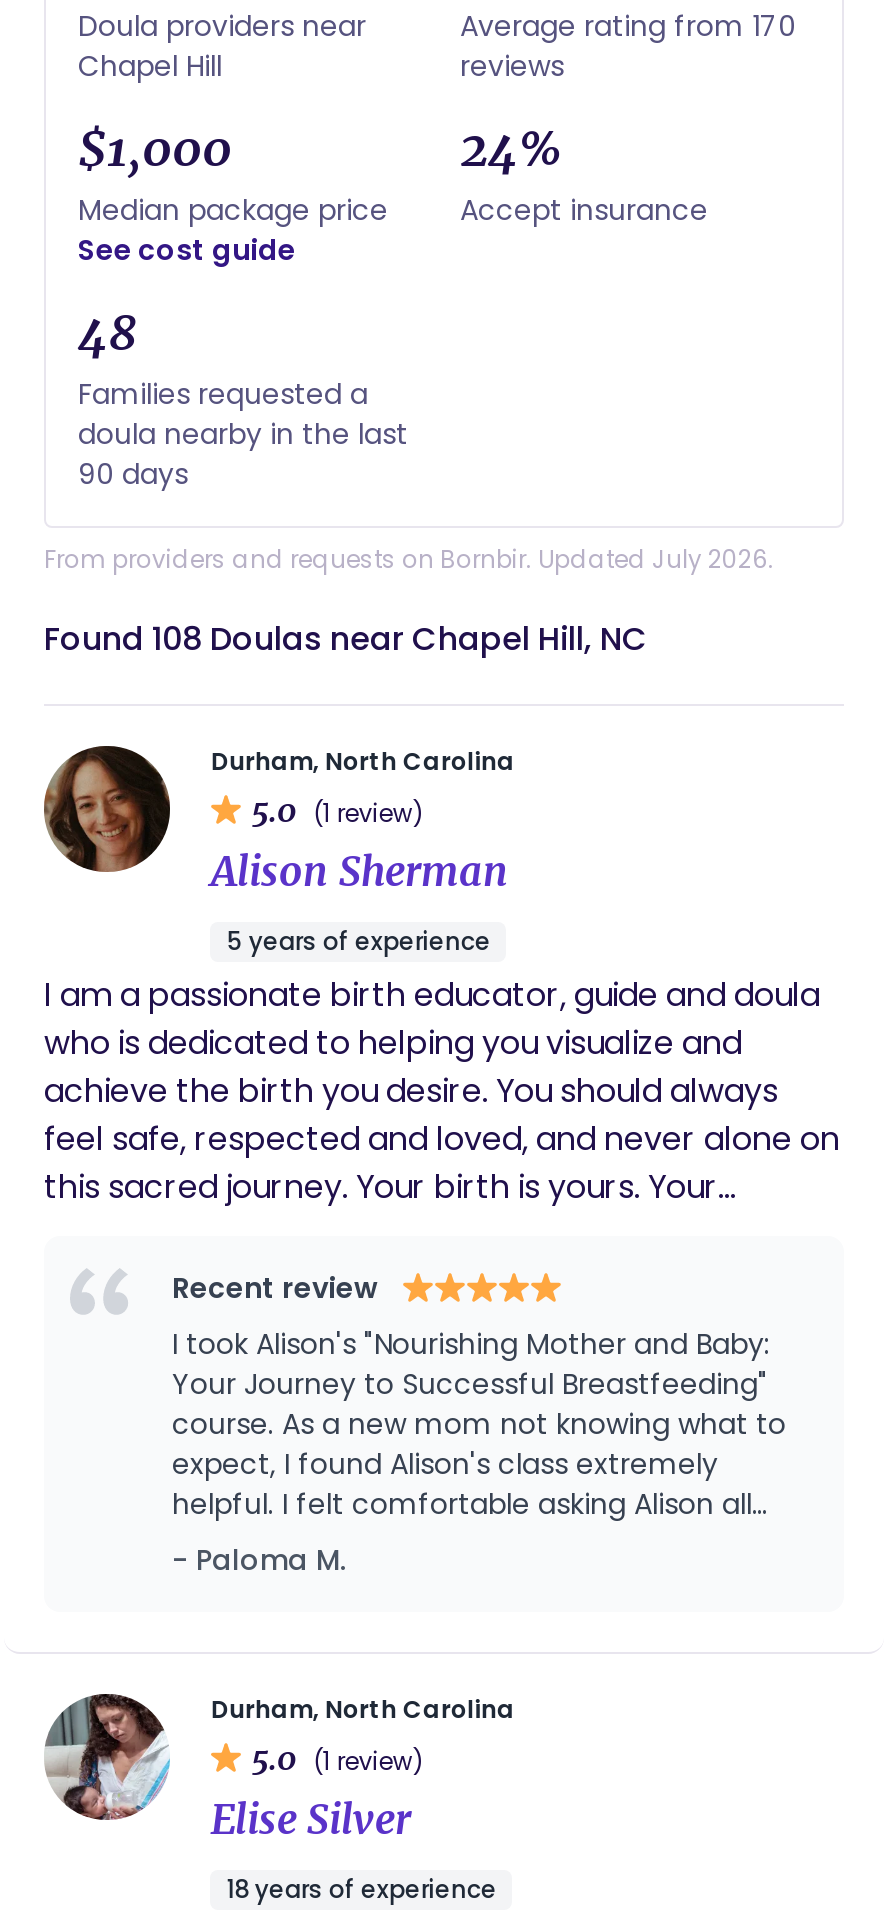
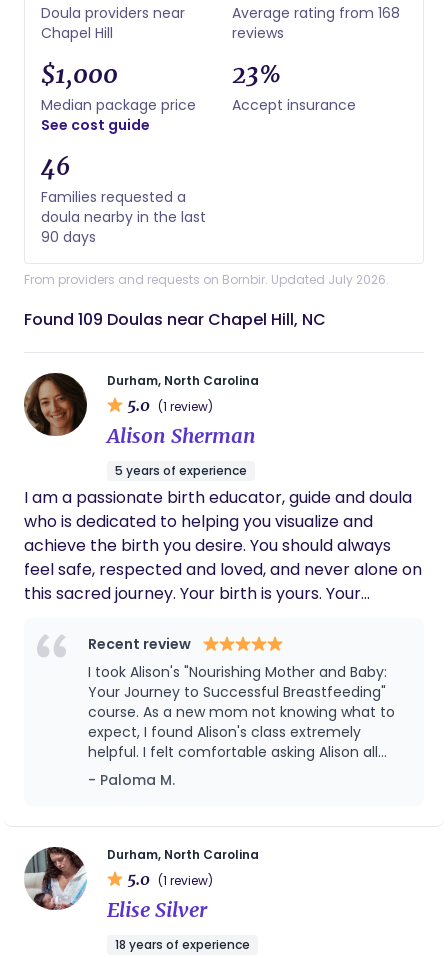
- Average rating from 170
+ Average rating from 168

- 24%
+ 23%

- 48
+ 46

- Found 108 Doulas near Chapel Hill, NC
+ Found 109 Doulas near Chapel Hill, NC
